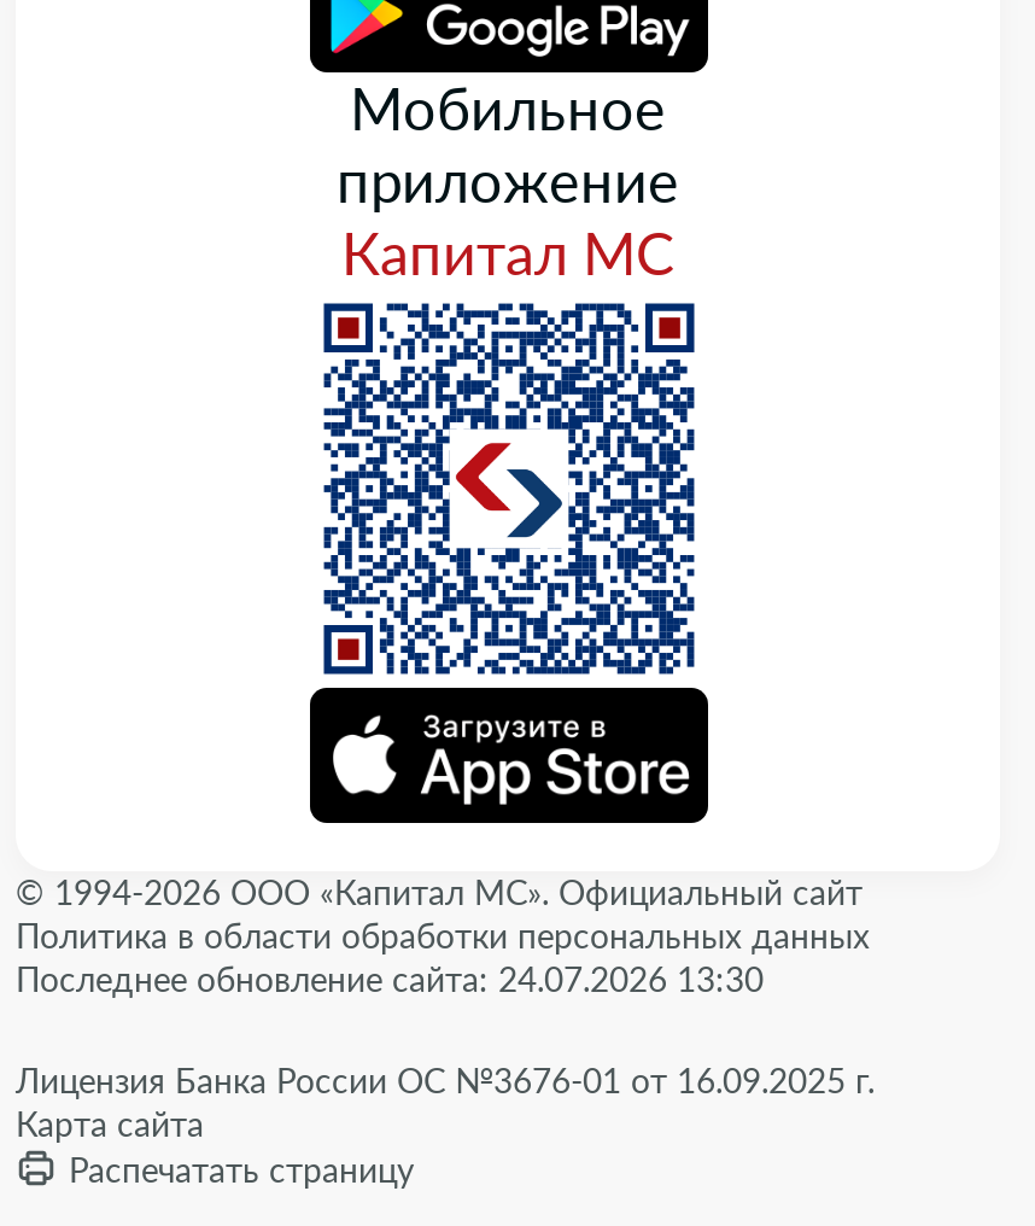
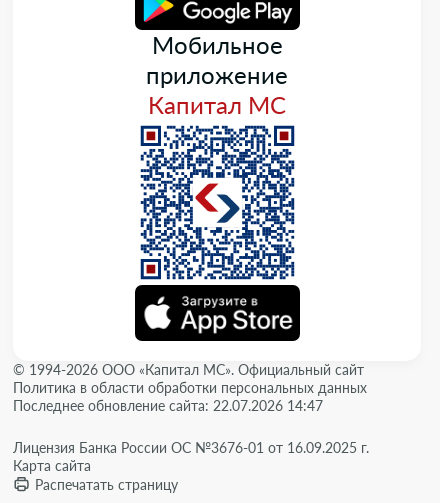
- Последнее обновление сайта: 24.07.2026 13:30
+ Последнее обновление сайта: 22.07.2026 14:47
